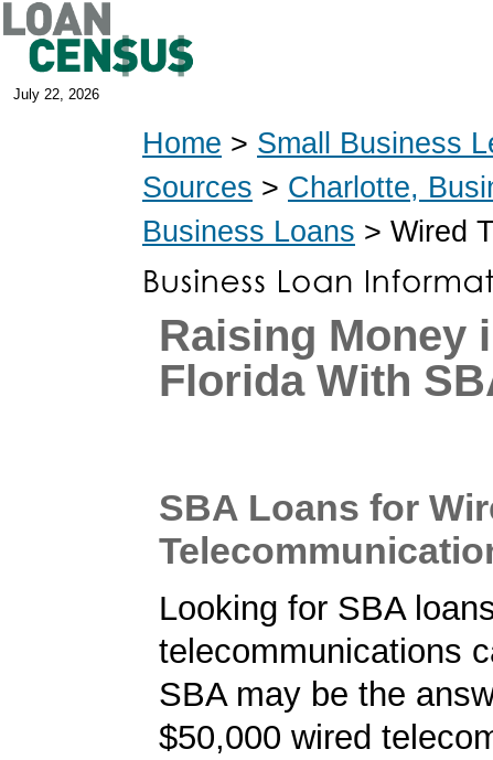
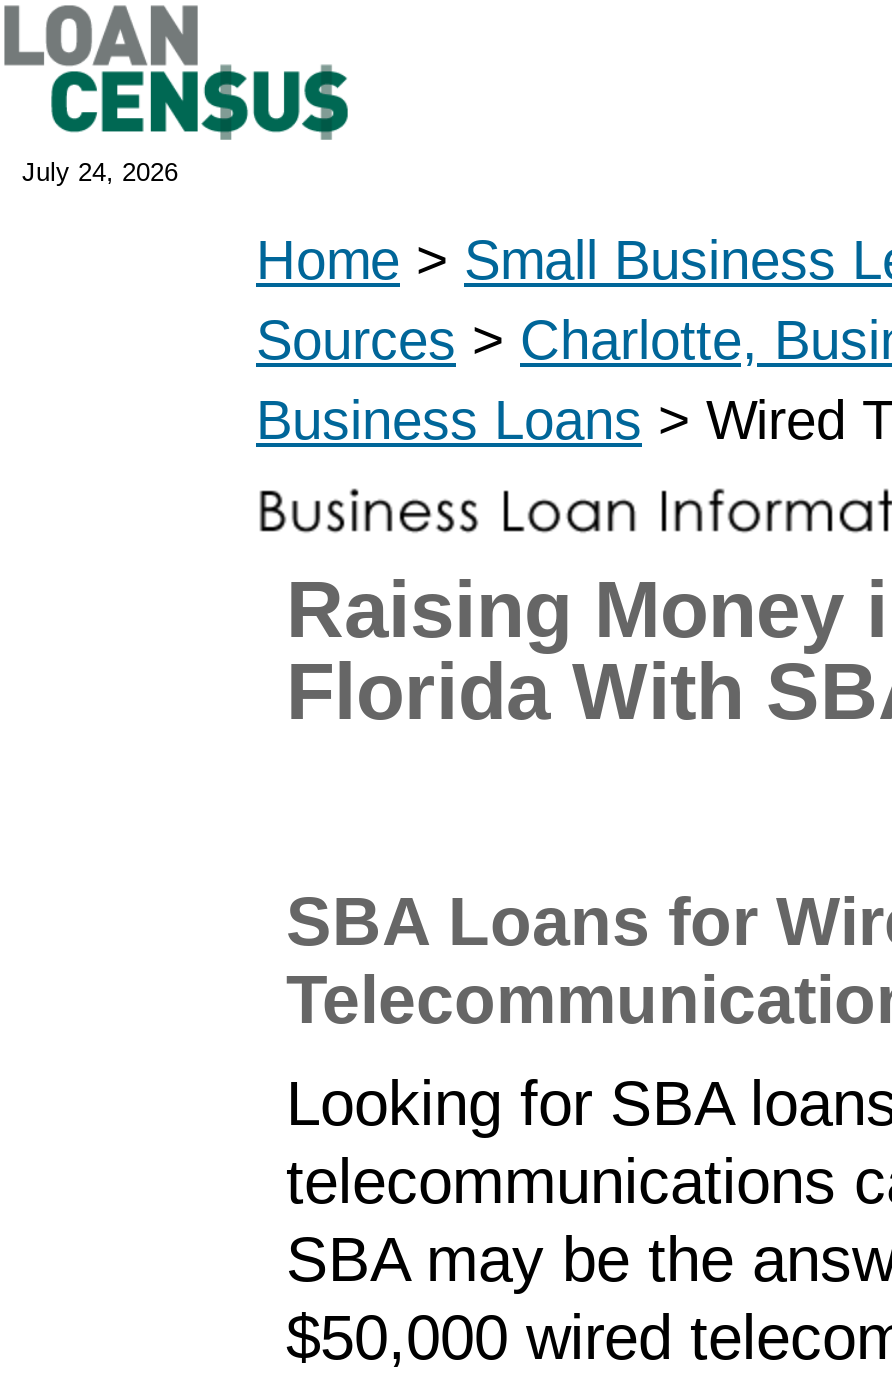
- July 22, 2026
+ July 24, 2026
